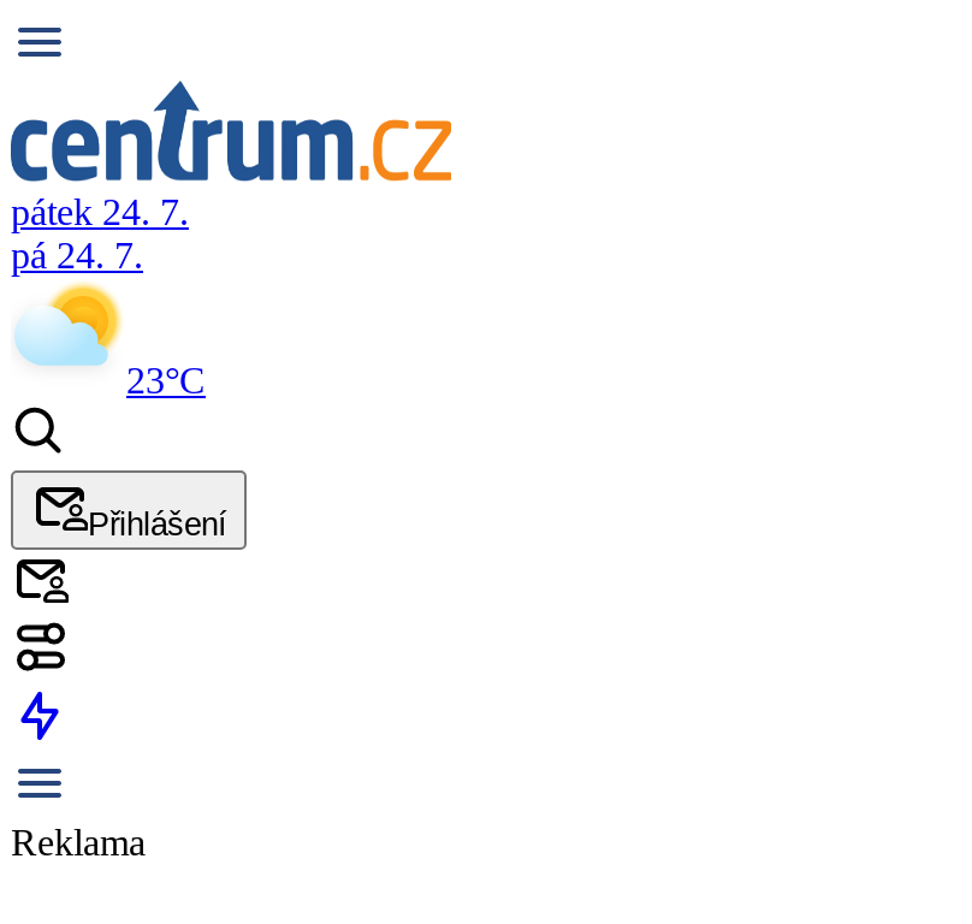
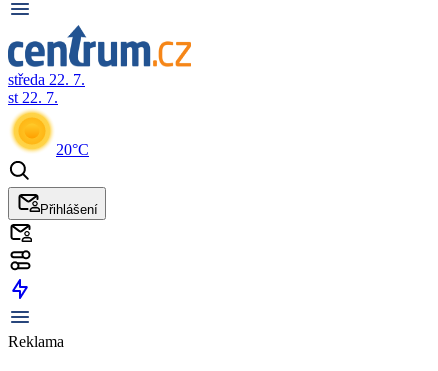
- pátek 24. 7.
- pá 24. 7.
+ středa 22. 7.
+ st 22. 7.

- [image]
- 23°C
+ [image]
+ 20°C
